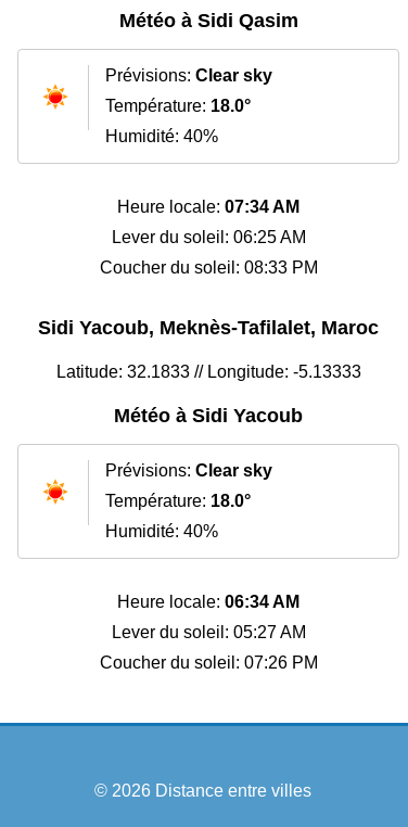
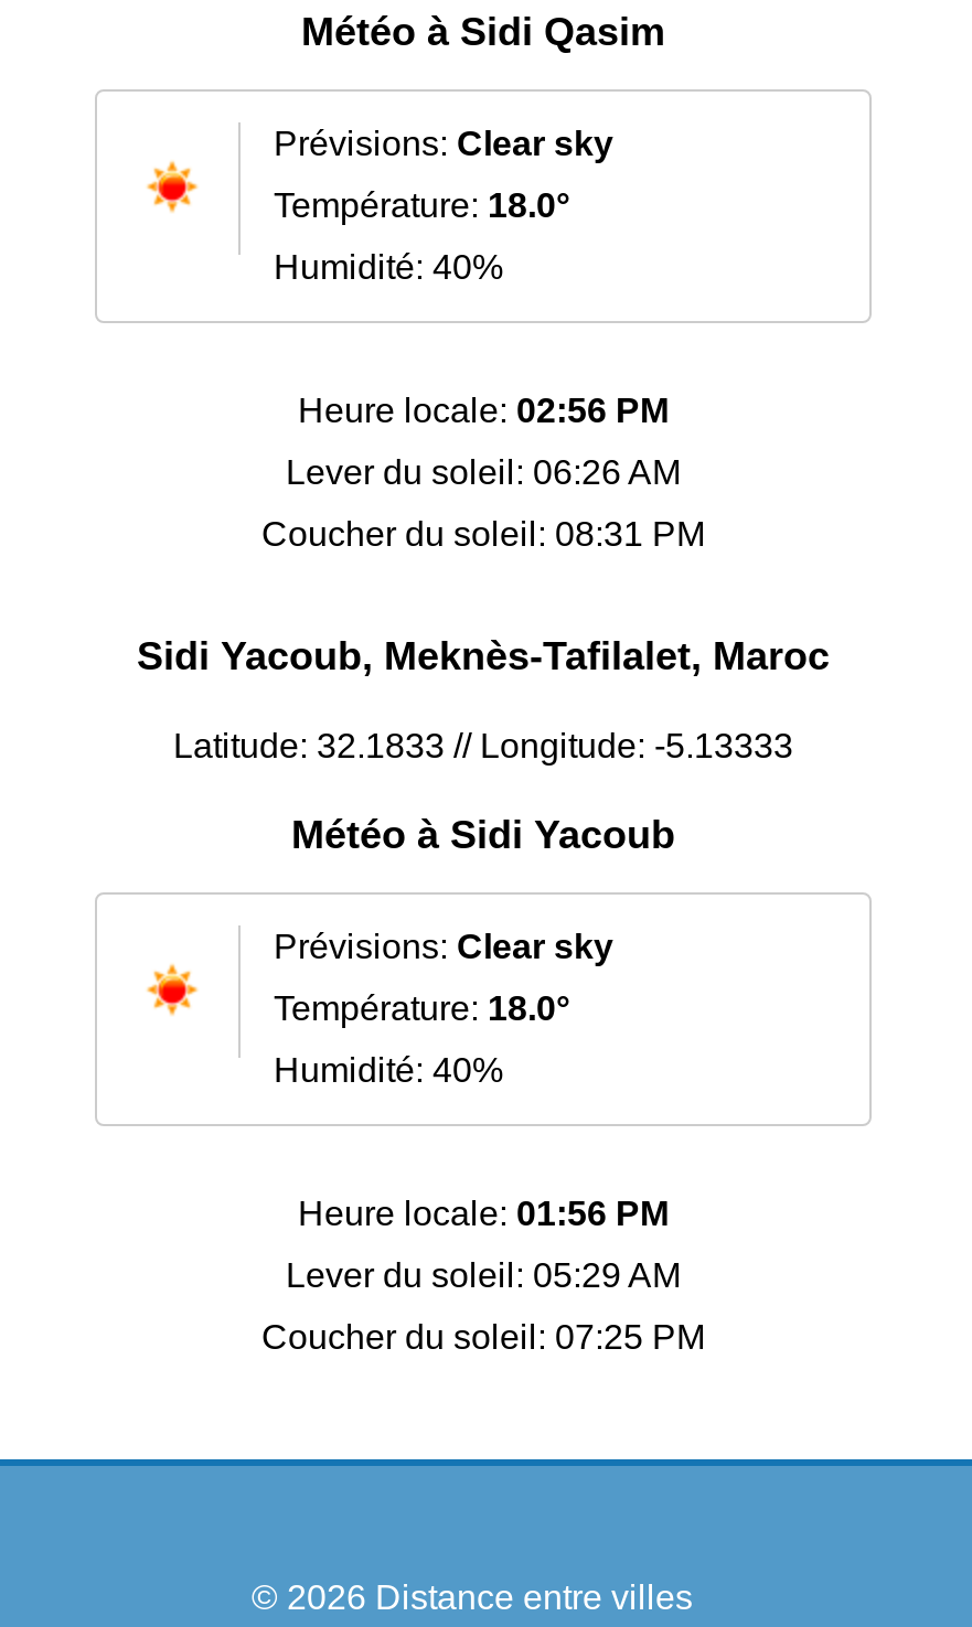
- Heure locale: 07:34 AM
+ Heure locale: 02:56 PM

- Lever du soleil: 06:25 AM
+ Lever du soleil: 06:26 AM

- Coucher du soleil: 08:33 PM
+ Coucher du soleil: 08:31 PM

- Heure locale: 06:34 AM
+ Heure locale: 01:56 PM

- Lever du soleil: 05:27 AM
+ Lever du soleil: 05:29 AM

- Coucher du soleil: 07:26 PM
+ Coucher du soleil: 07:25 PM
